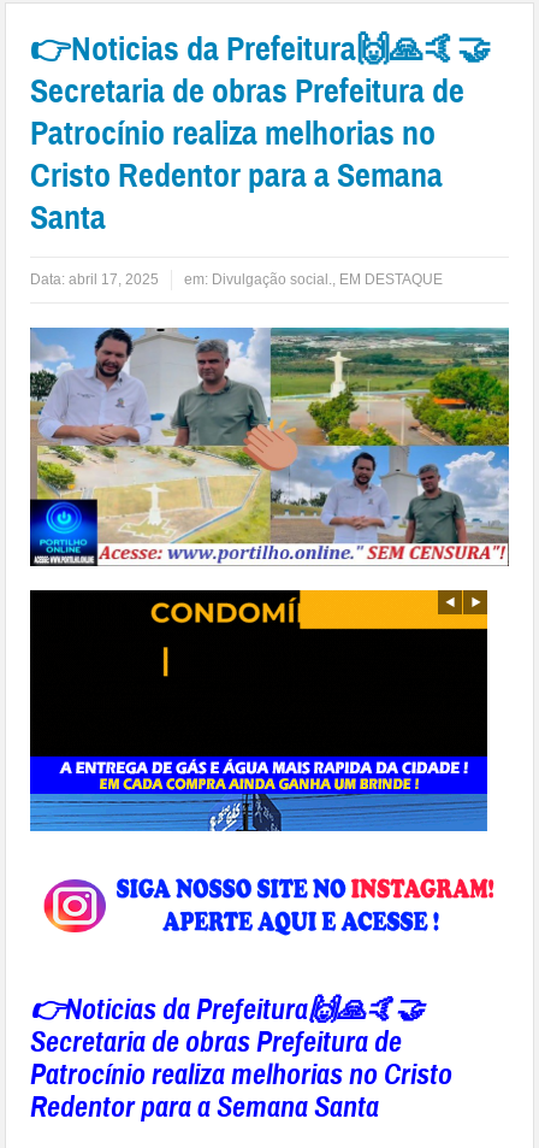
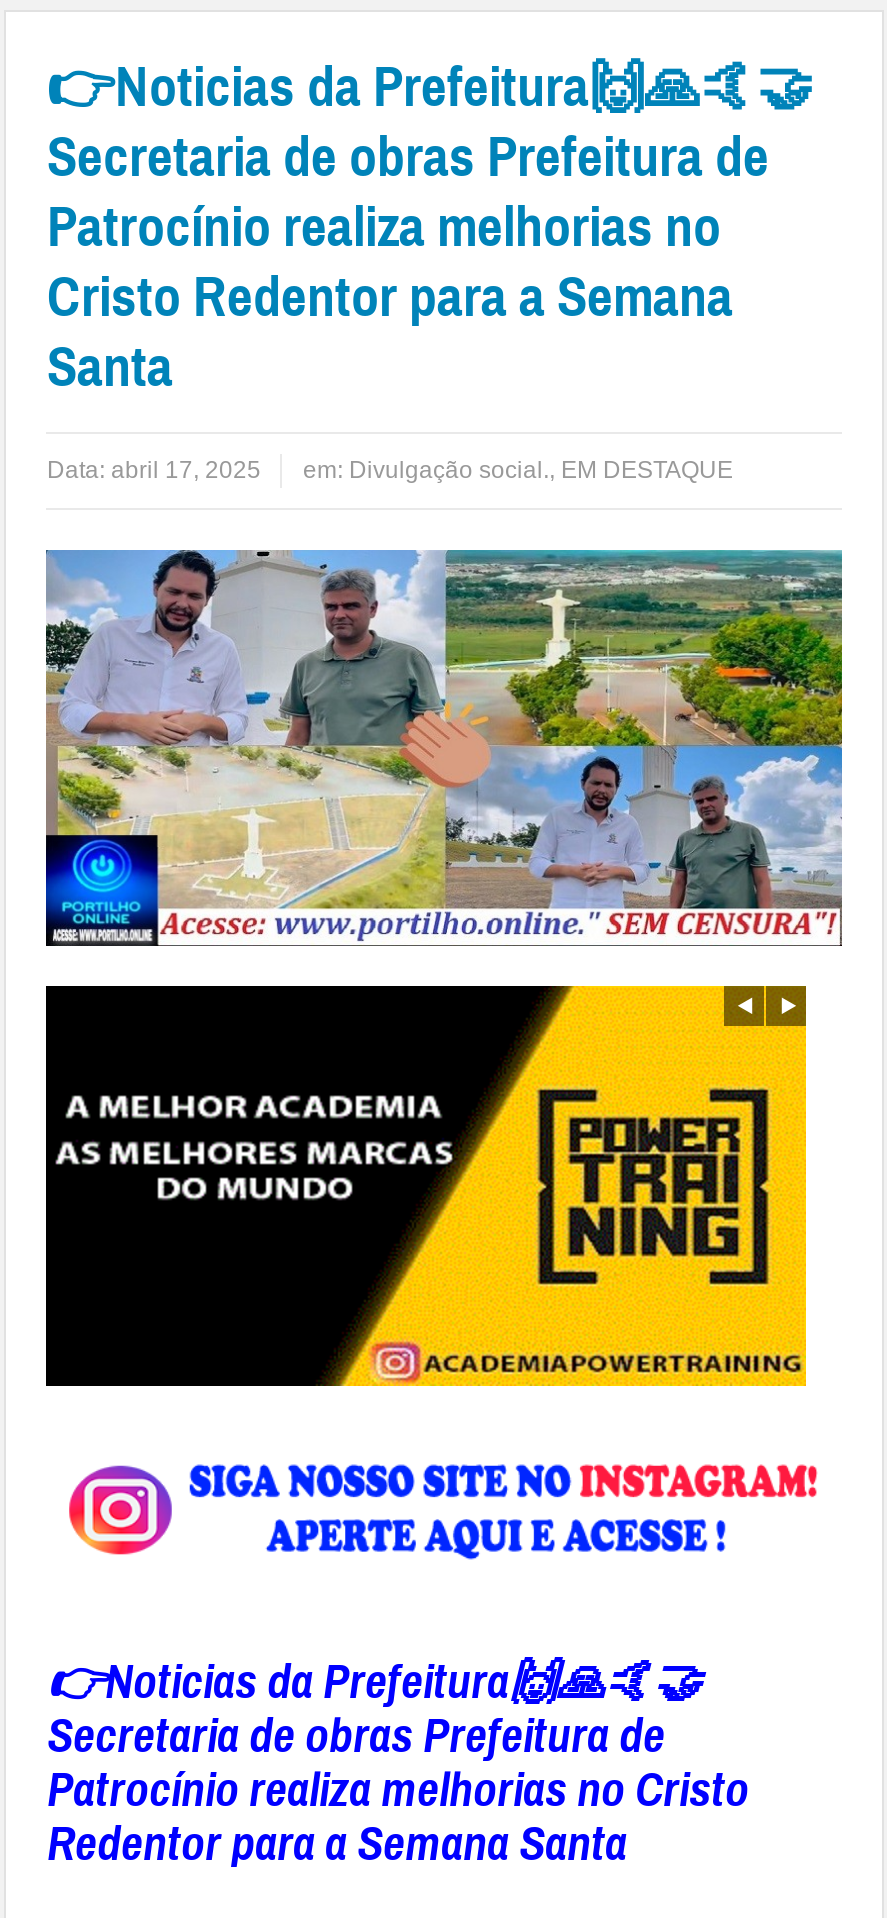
- [image]
+ [image]
